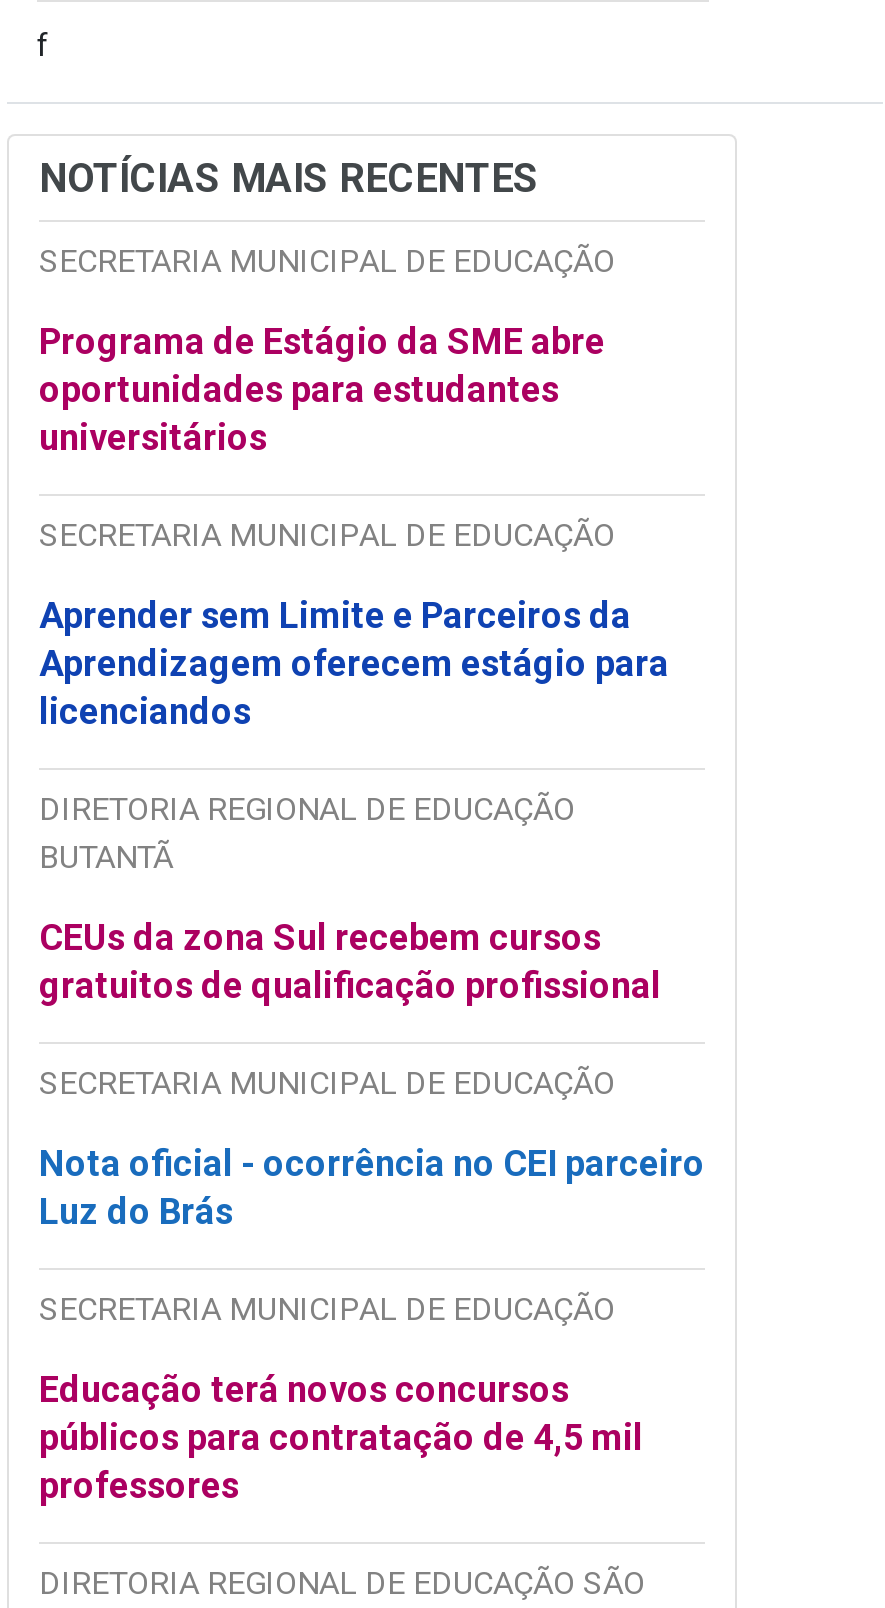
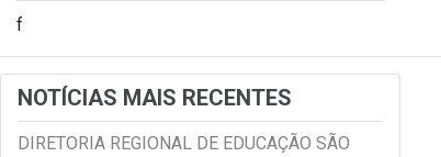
- SECRETARIA MUNICIPAL DE EDUCAÇÃO
- Programa de Estágio da SME abre
- oportunidades para estudantes
- universitários
- SECRETARIA MUNICIPAL DE EDUCAÇÃO
- Aprender sem Limite e Parceiros da
- Aprendizagem oferecem estágio para
- licenciandos
- DIRETORIA REGIONAL DE EDUCAÇÃO
- BUTANTÃ
- CEUs da zona Sul recebem cursos
- gratuitos de qualificação profissional
- SECRETARIA MUNICIPAL DE EDUCAÇÃO
- Nota oficial - ocorrência no CEI parceiro
- Luz do Brás
- SECRETARIA MUNICIPAL DE EDUCAÇÃO
- Educação terá novos concursos
- públicos para contratação de 4,5 mil
- professores
